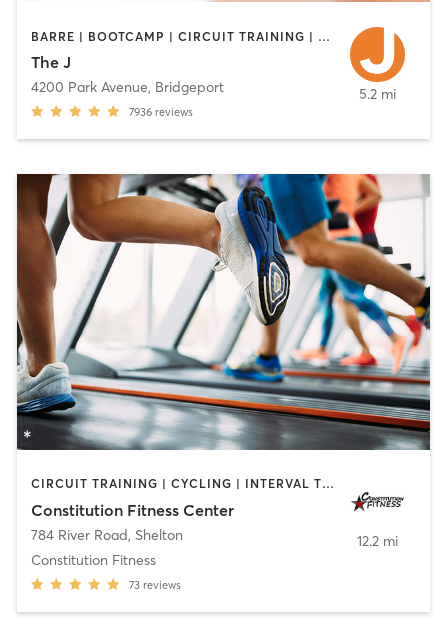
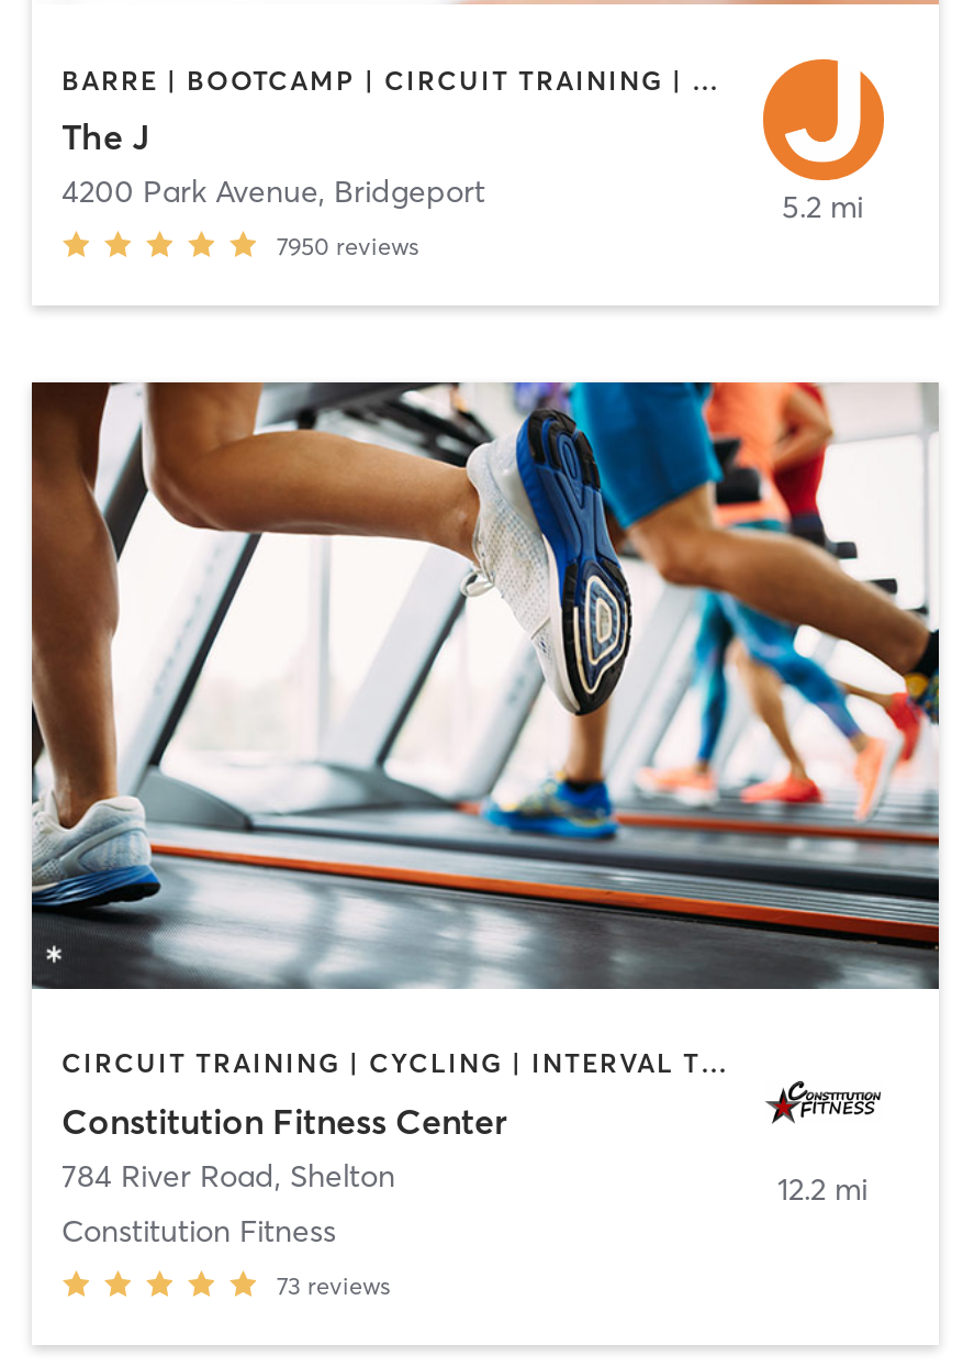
- 7936 reviews
+ 7950 reviews
